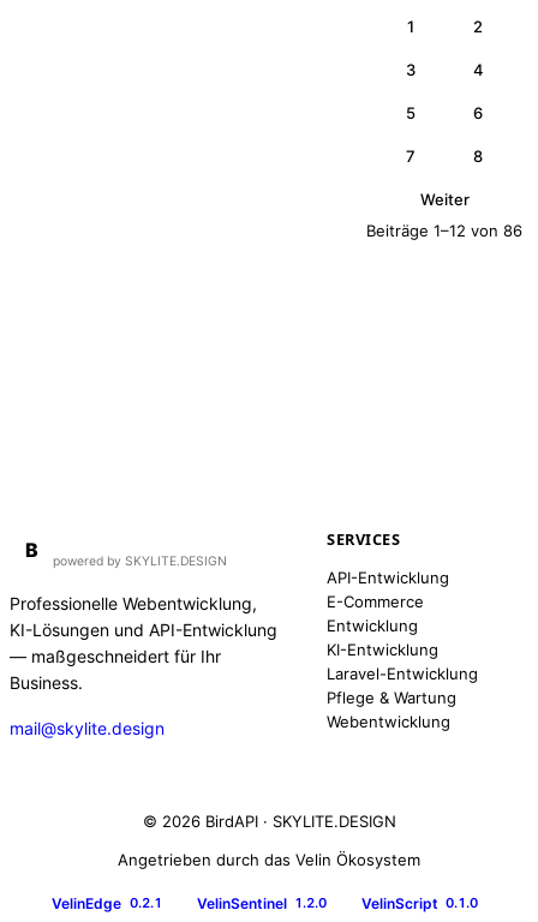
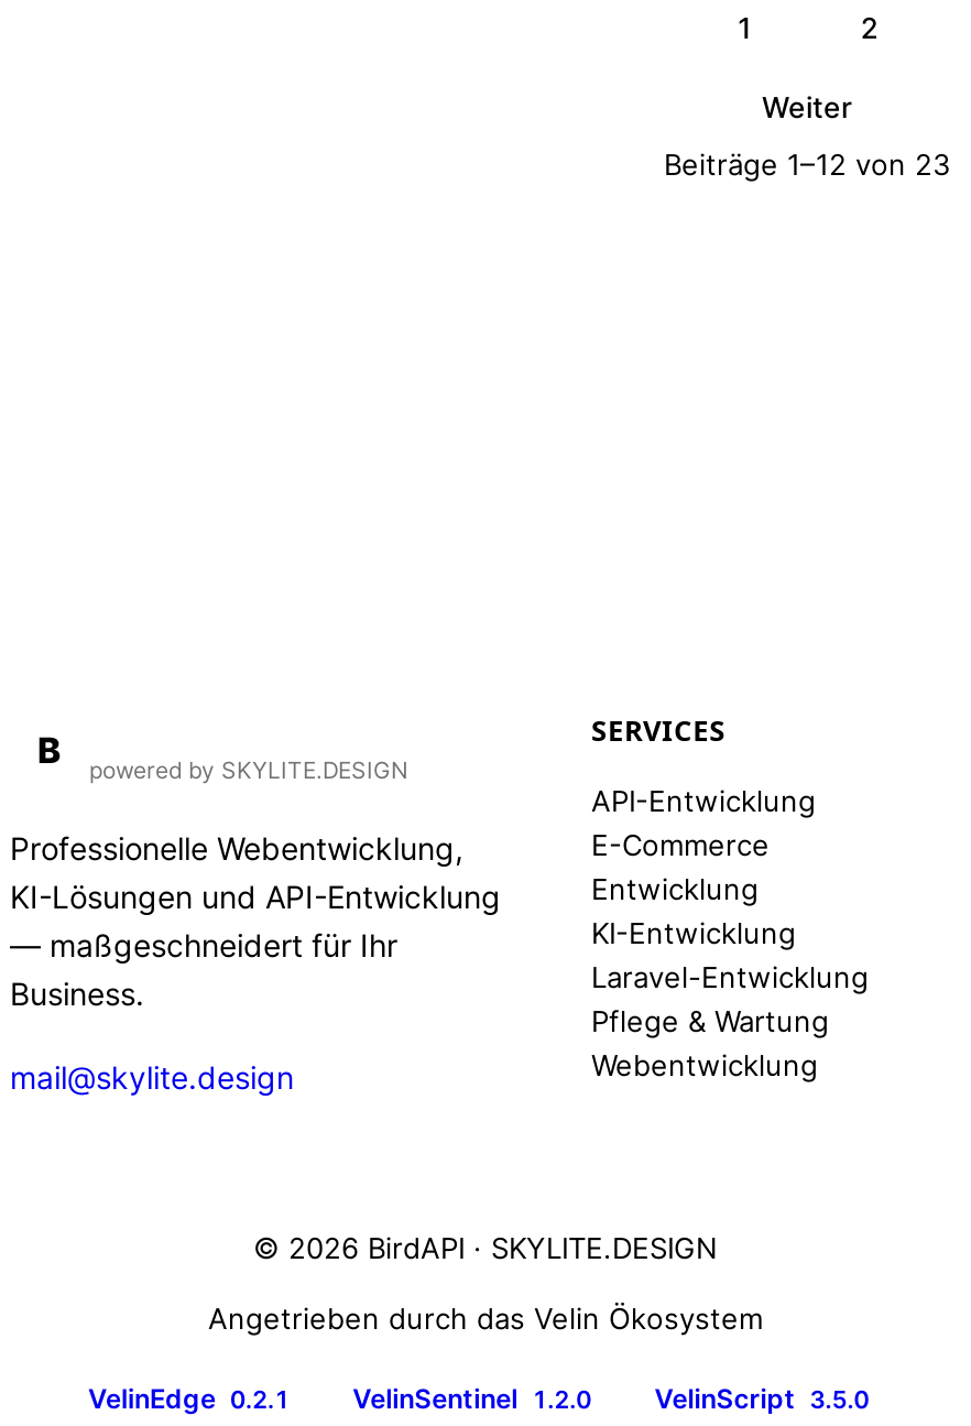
- 3
- 4
- 5
- 6
- 7
- 8

- Beiträge 1–12 von 86
+ Beiträge 1–12 von 23

- VelinEdge 0.2.1 VelinSentinel 1.2.0 VelinScript 0.1.0
+ VelinEdge 0.2.1 VelinSentinel 1.2.0 VelinScript 3.5.0
